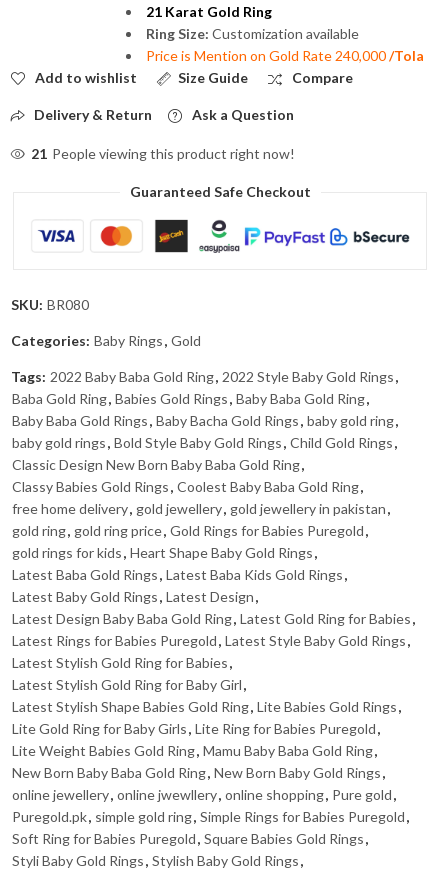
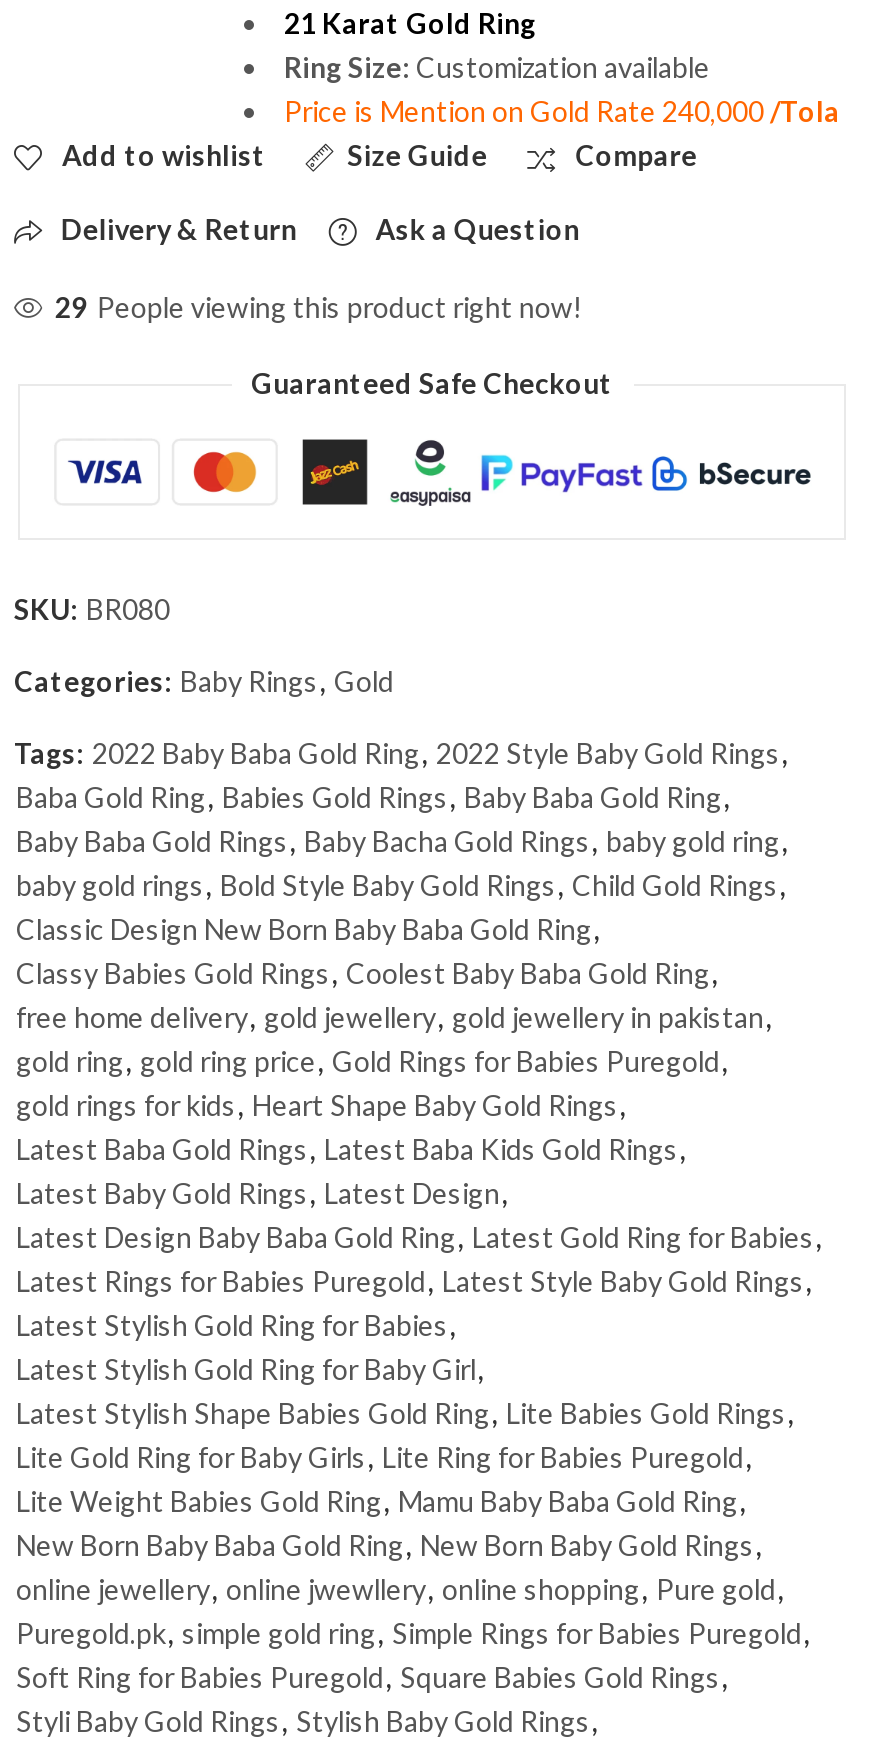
- 21 People viewing this product right now!
+ 29 People viewing this product right now!
